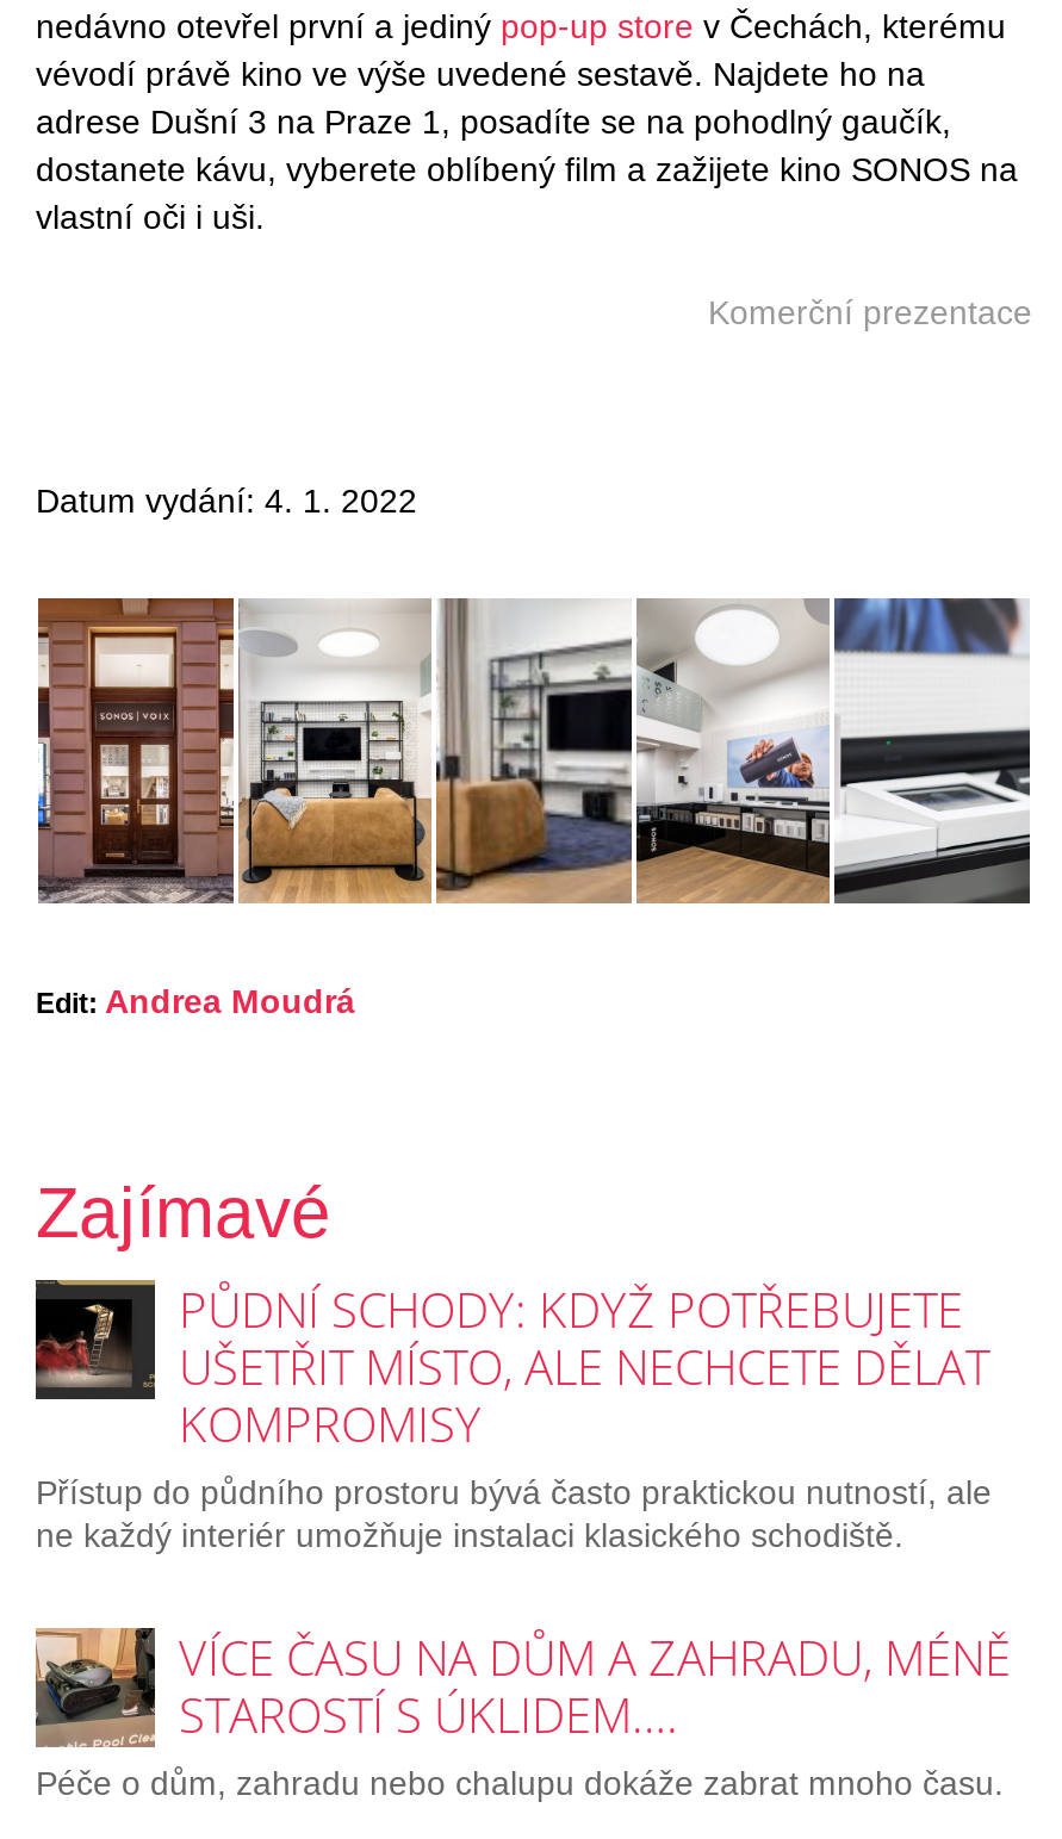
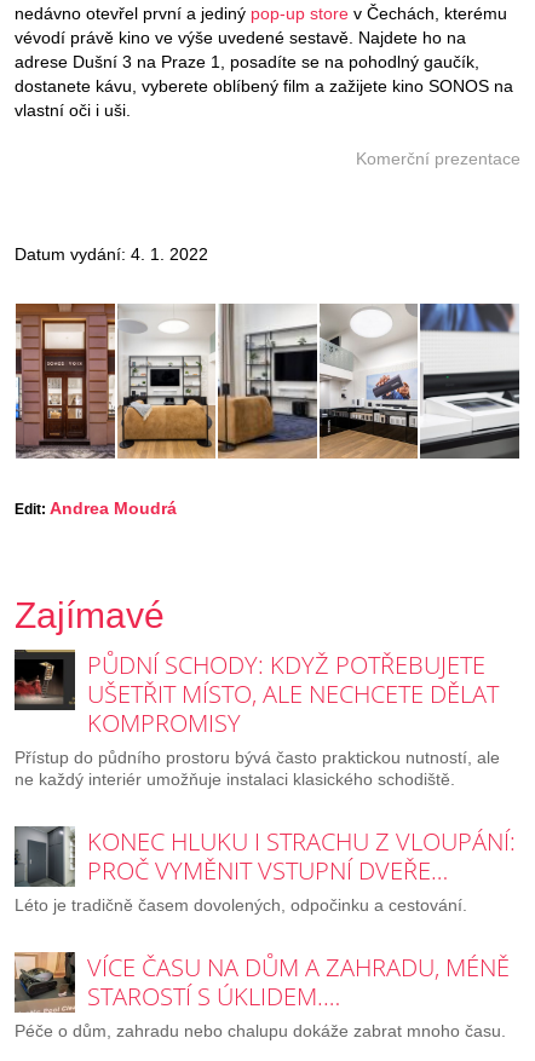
+ [image]
+ KONEC HLUKU I STRACHU Z VLOUPÁNÍ:
+ PROČ VYMĚNIT VSTUPNÍ DVEŘE…
+ Léto je tradičně časem dovolených, odpočinku a cestování.
